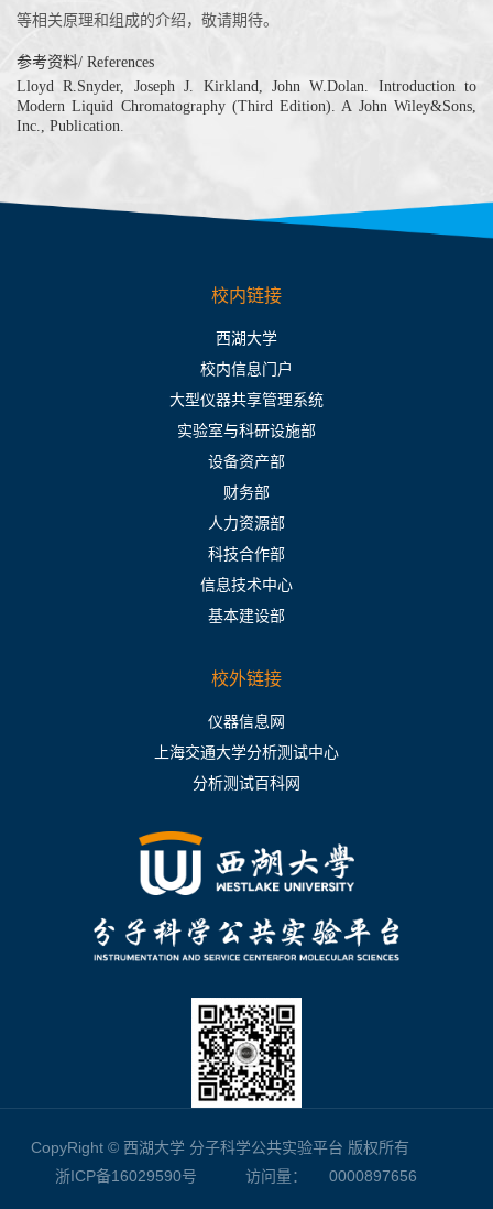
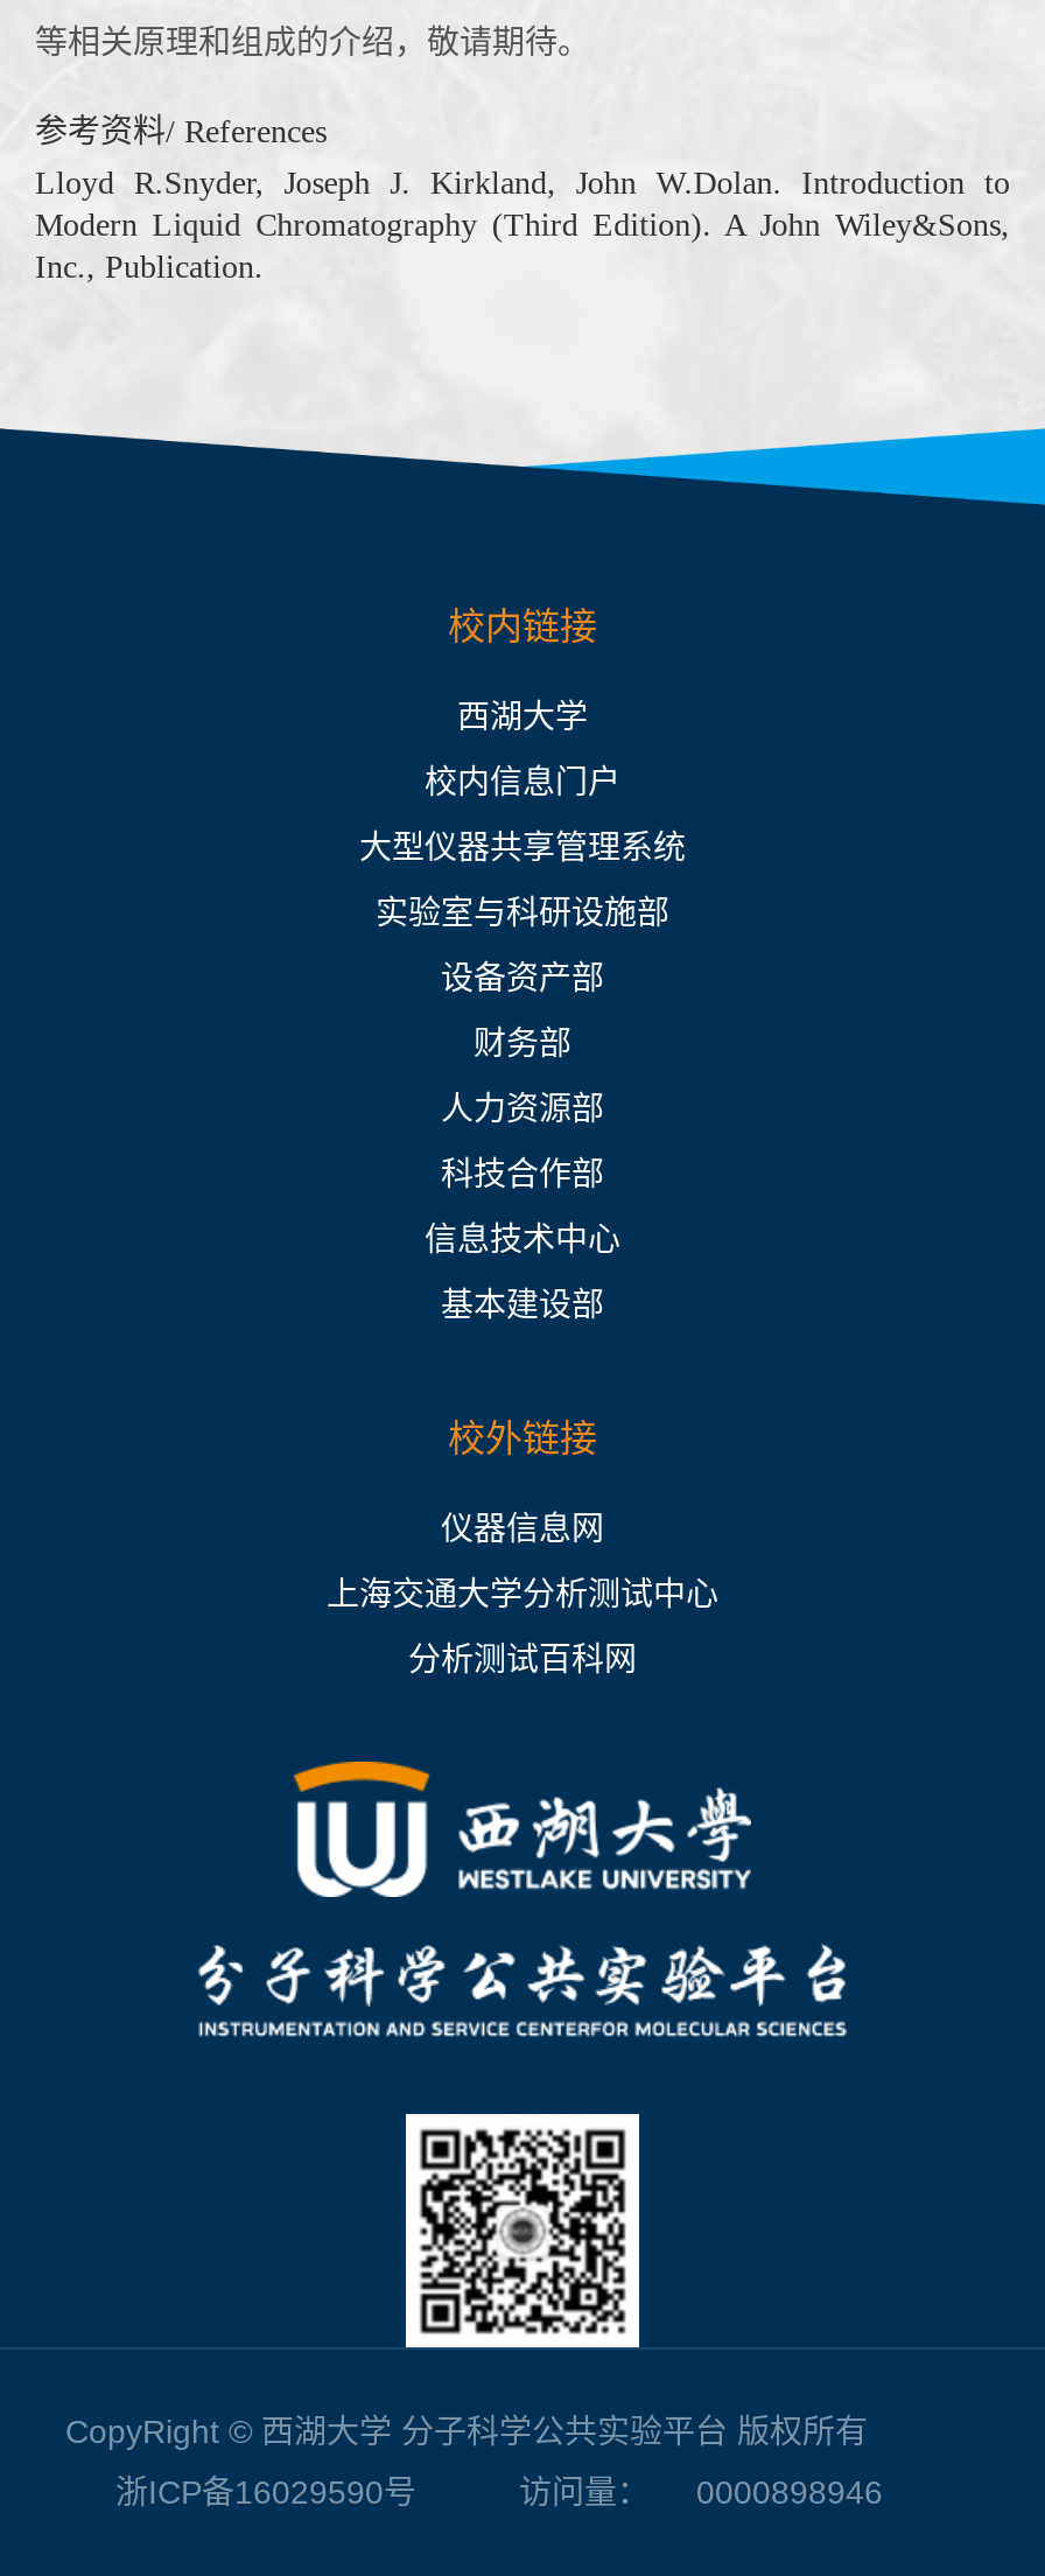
- 访问量： 0000897656
+ 访问量： 0000898946
